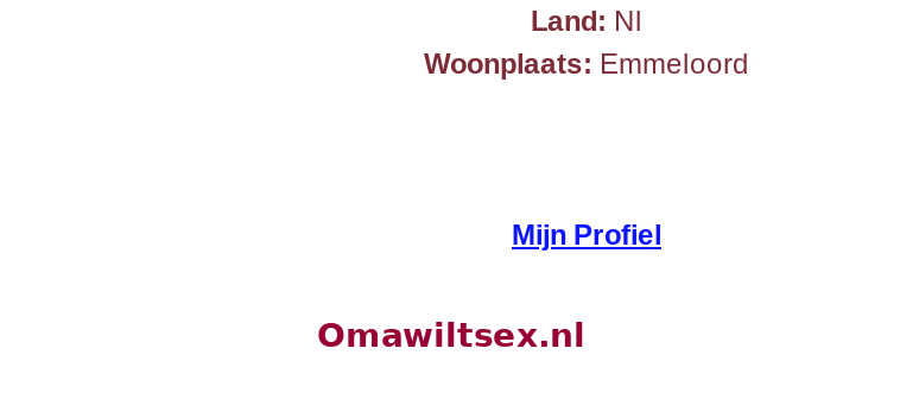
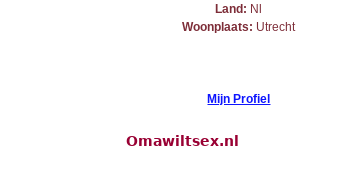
- Woonplaats: Emmeloord
+ Woonplaats: Utrecht
